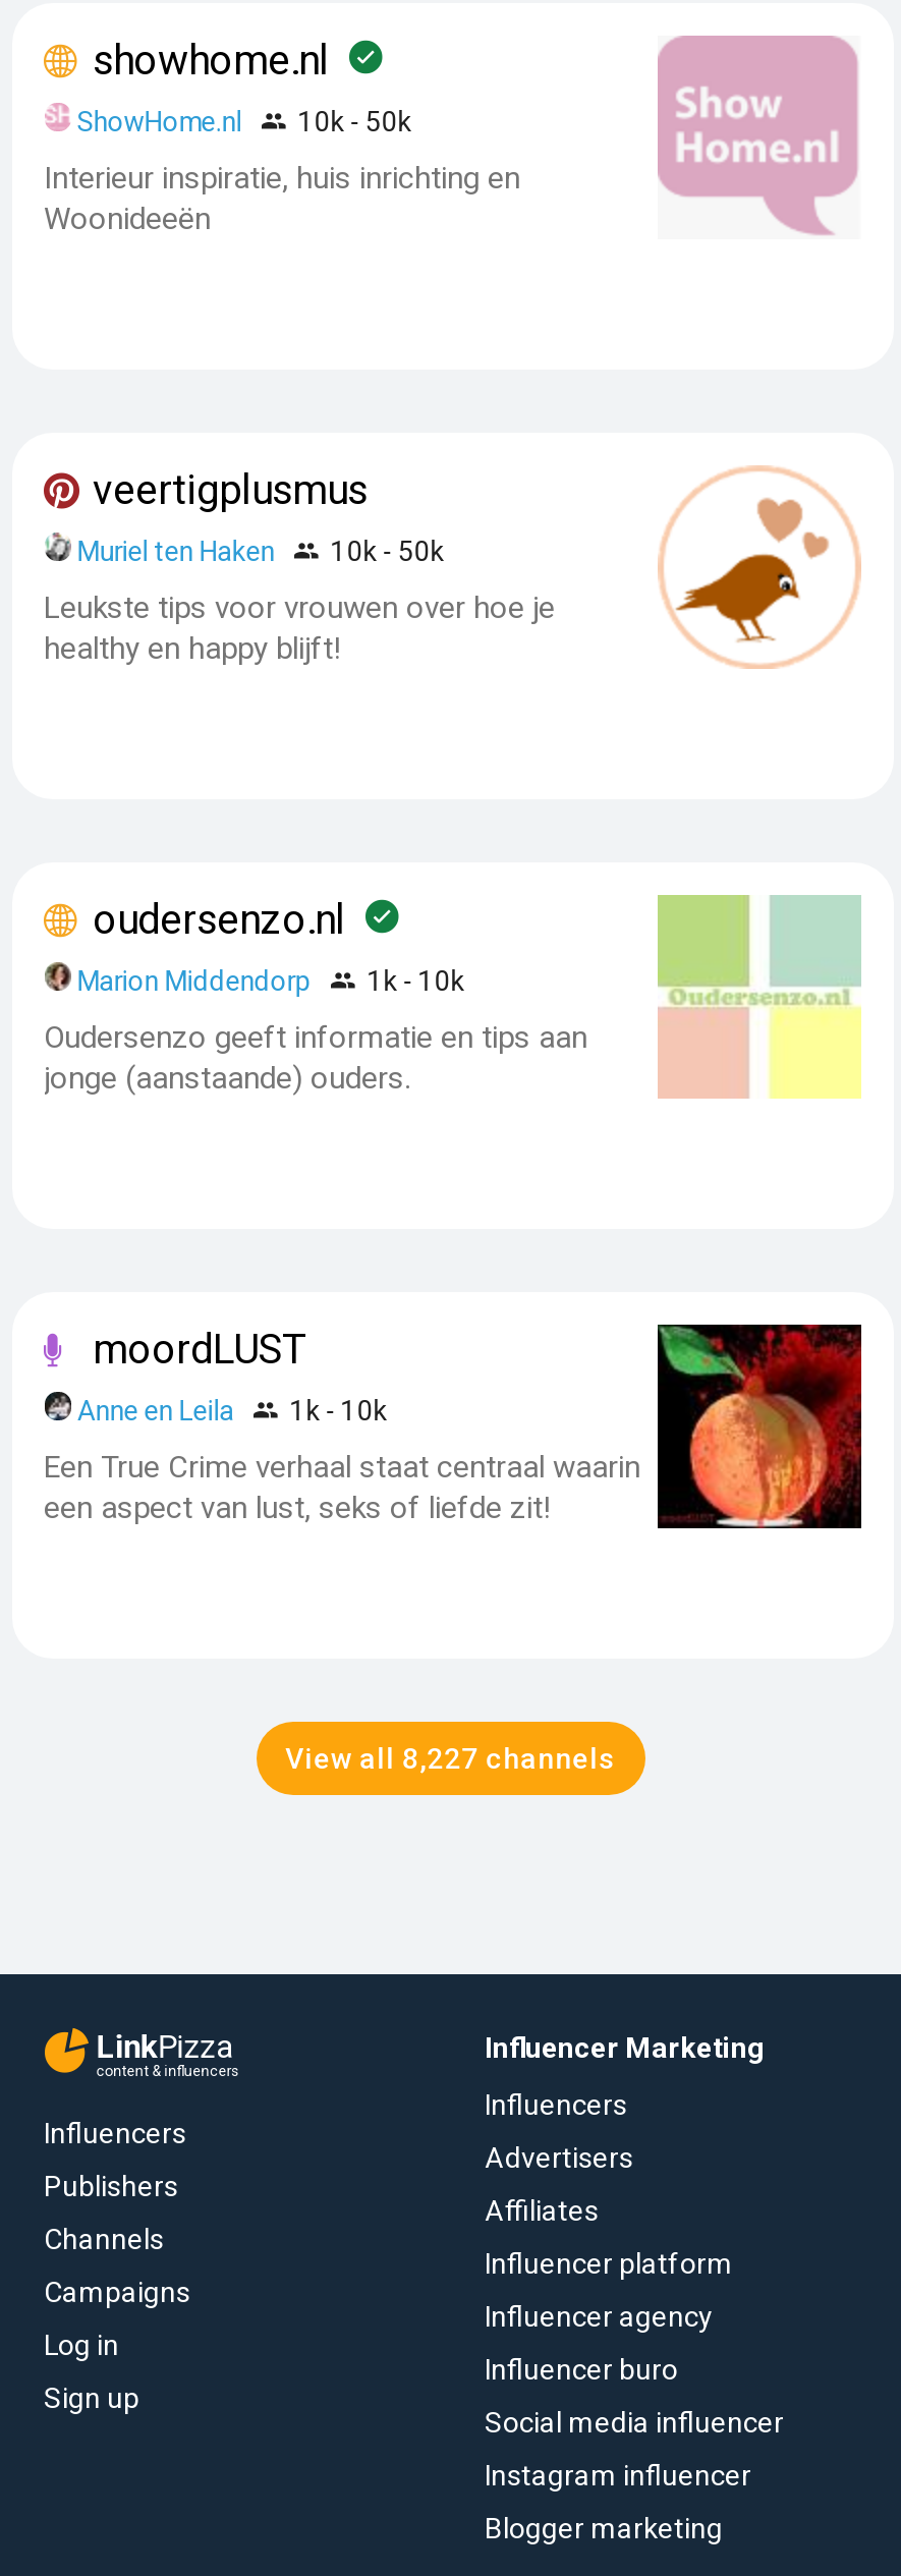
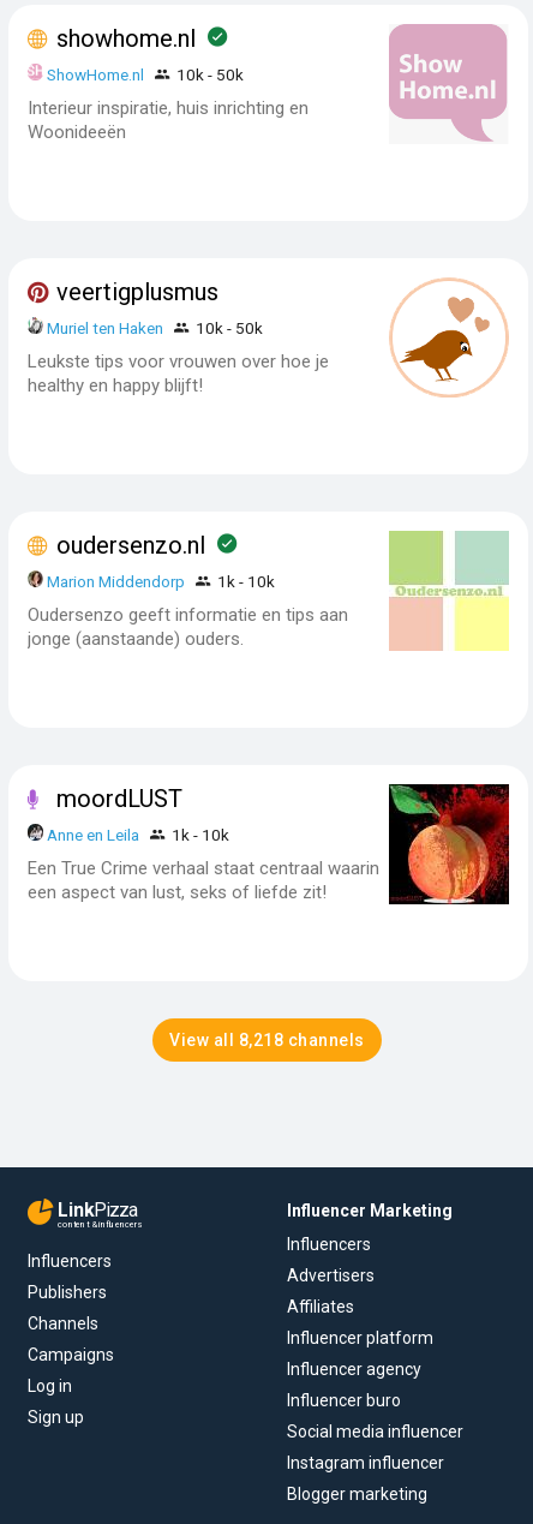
- View all 8,227 channels
+ View all 8,218 channels
